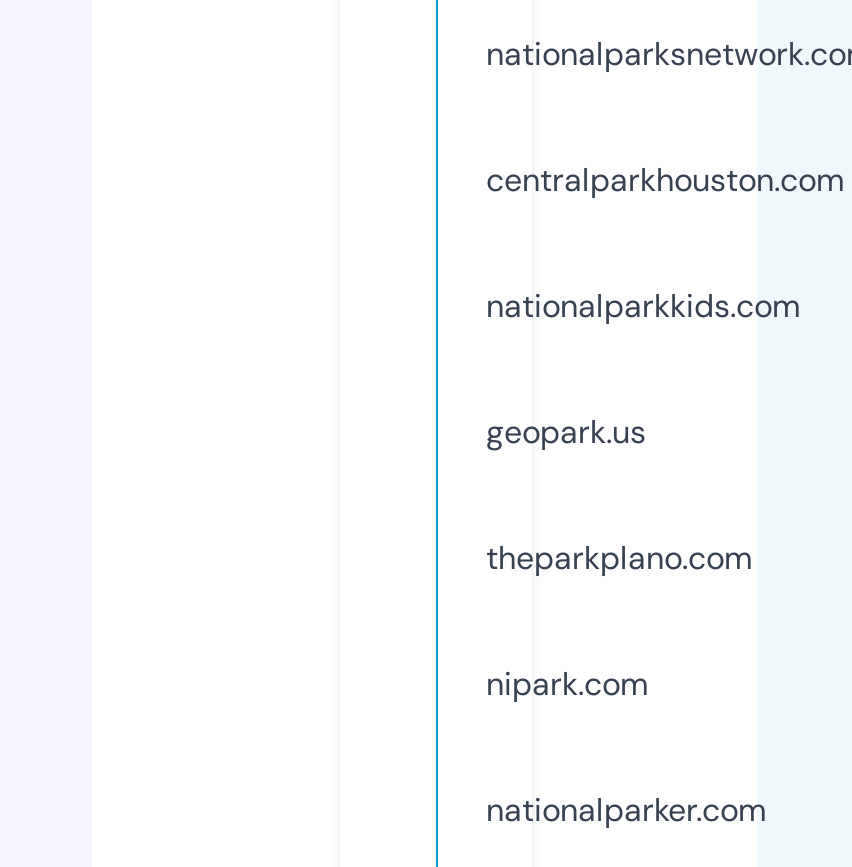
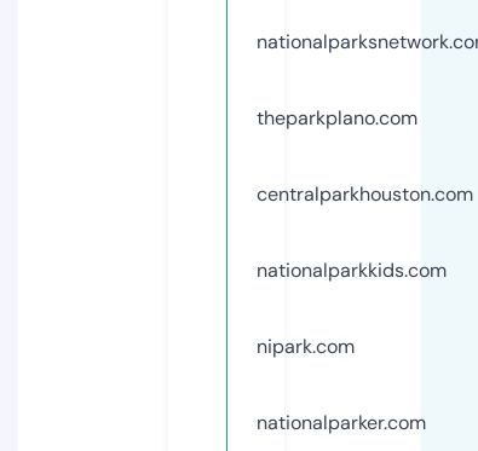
moved down: centralparkhouston.com | nationalparkkids.com

- geopark.us

moved up: theparkplano.com
